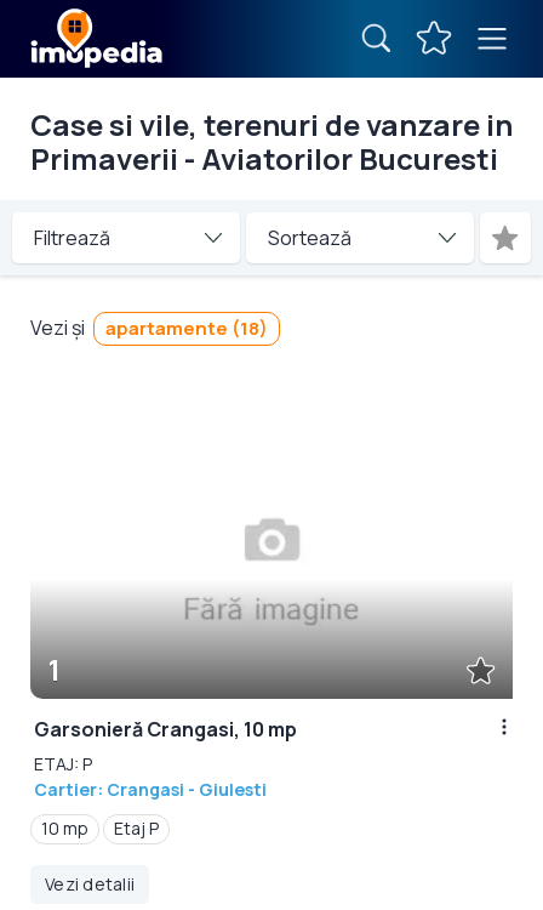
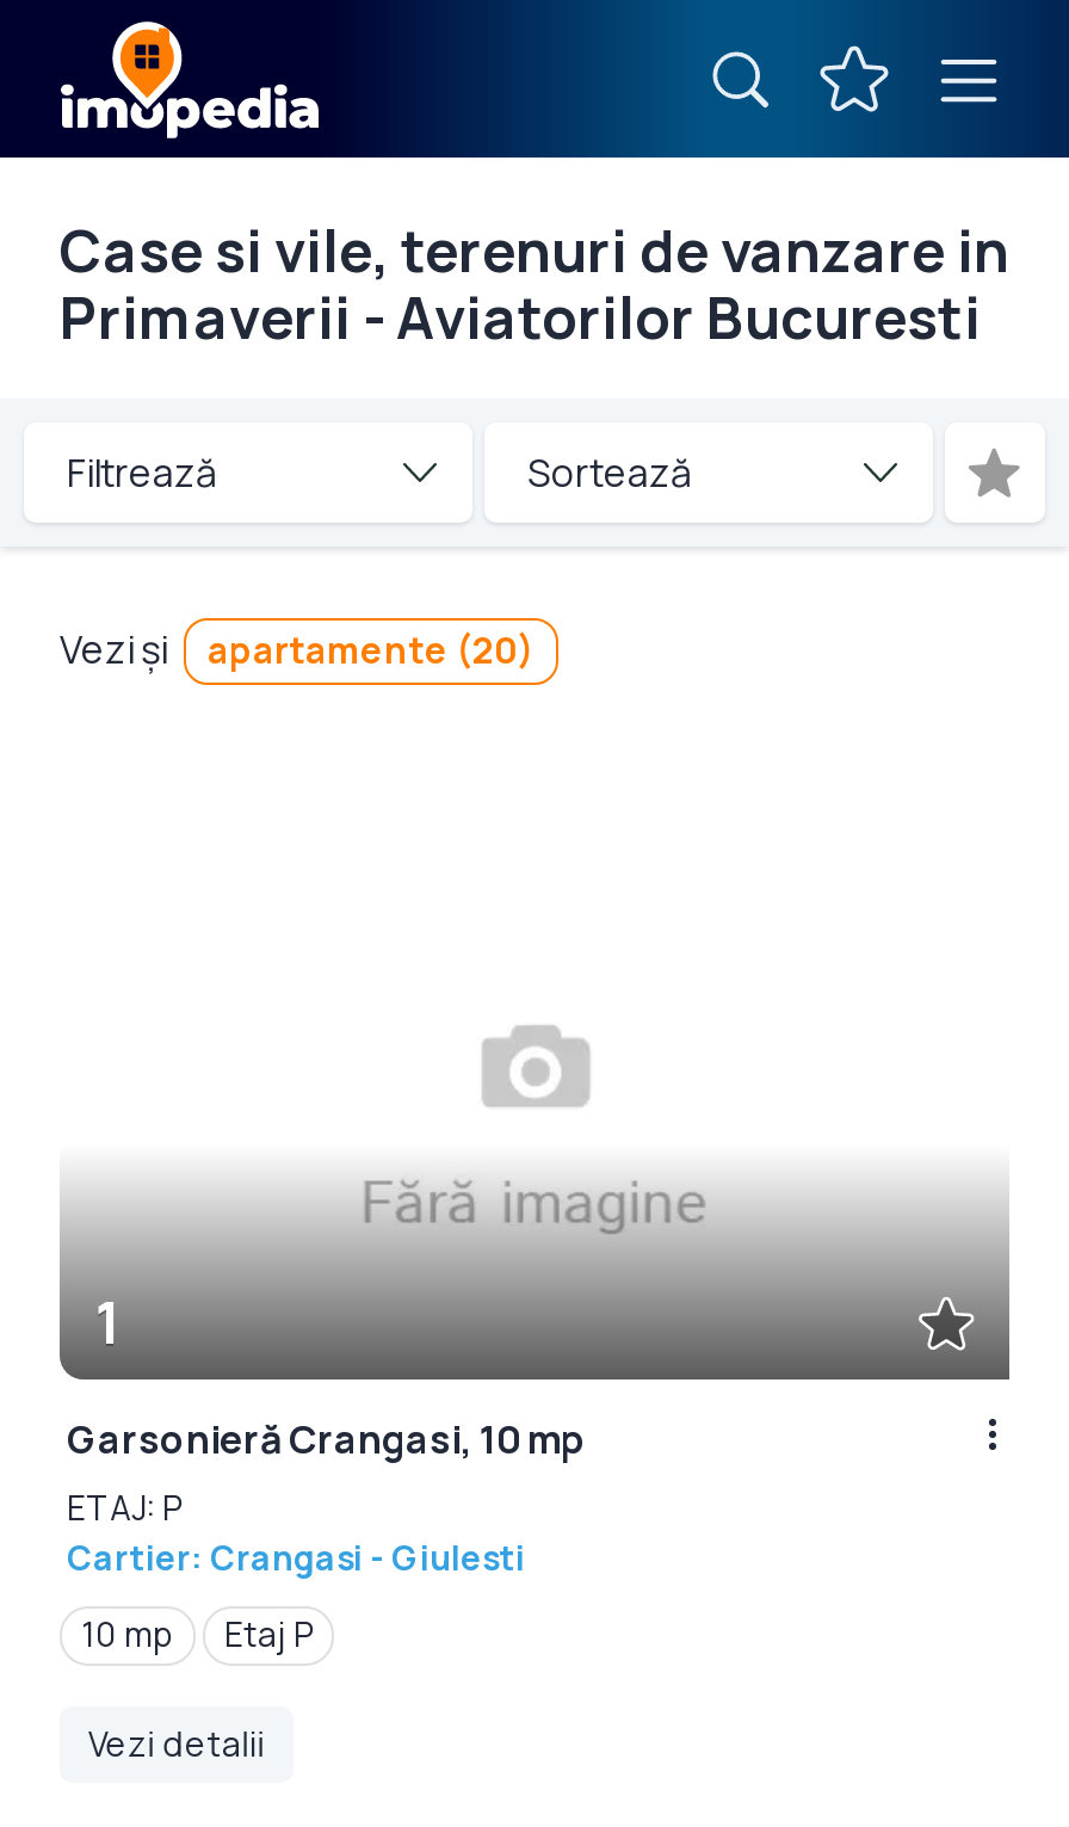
- Vezi și apartamente (18)
+ Vezi și apartamente (20)
